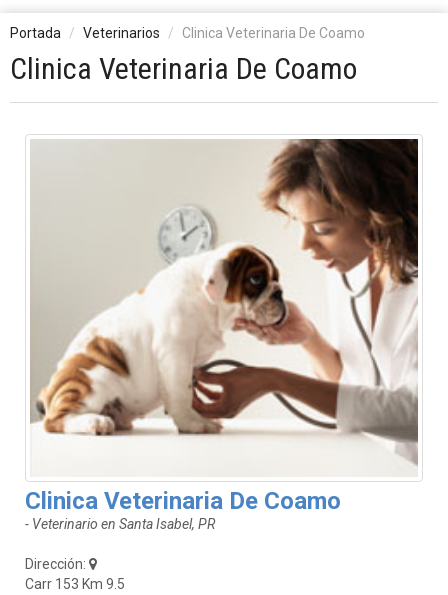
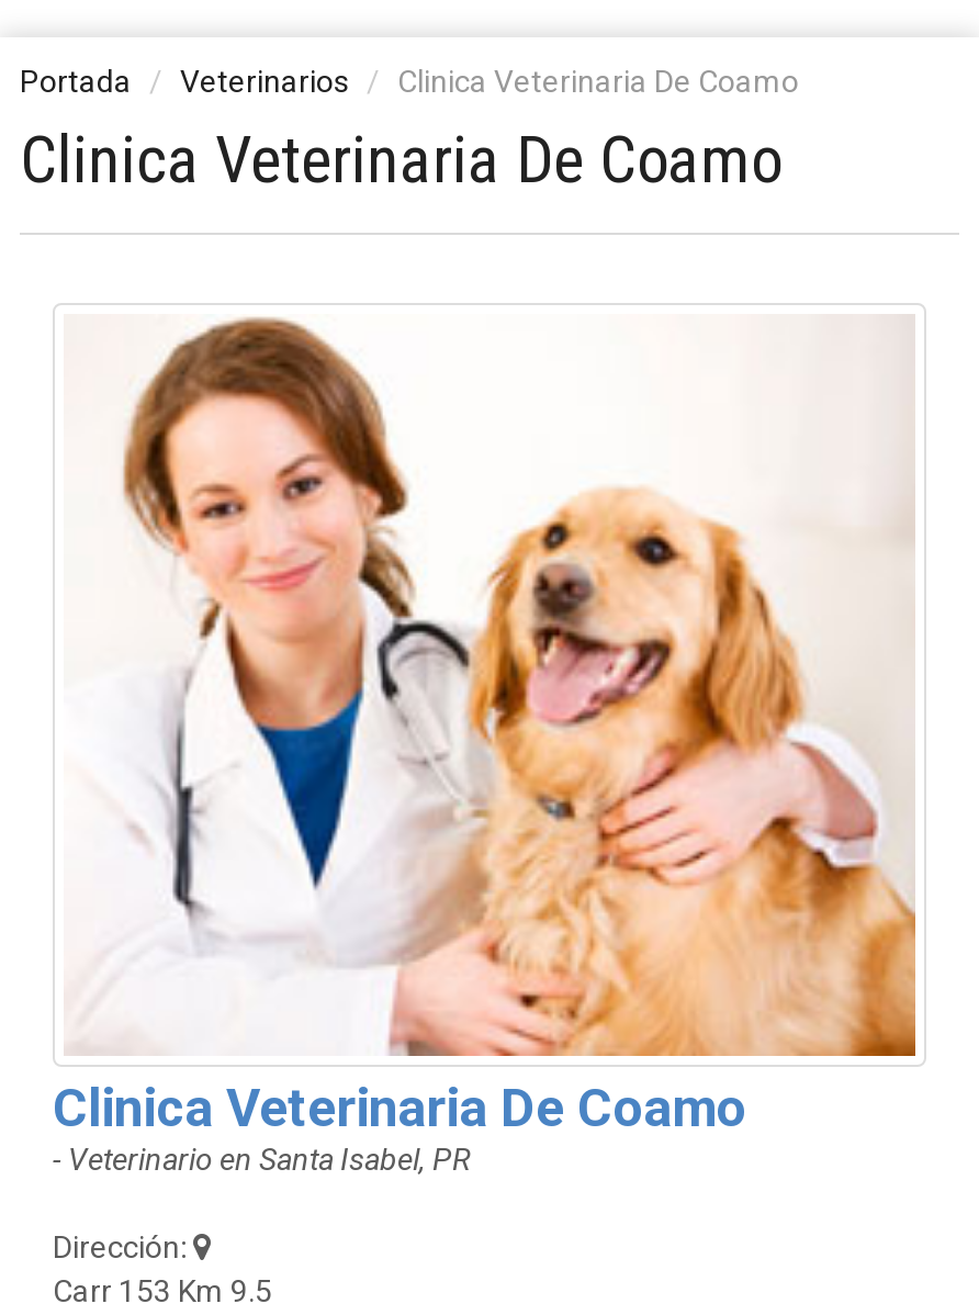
- [image]
+ [image]
